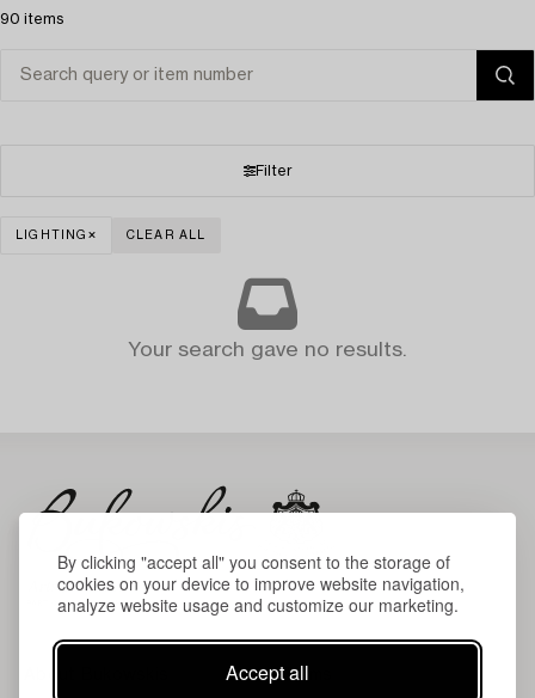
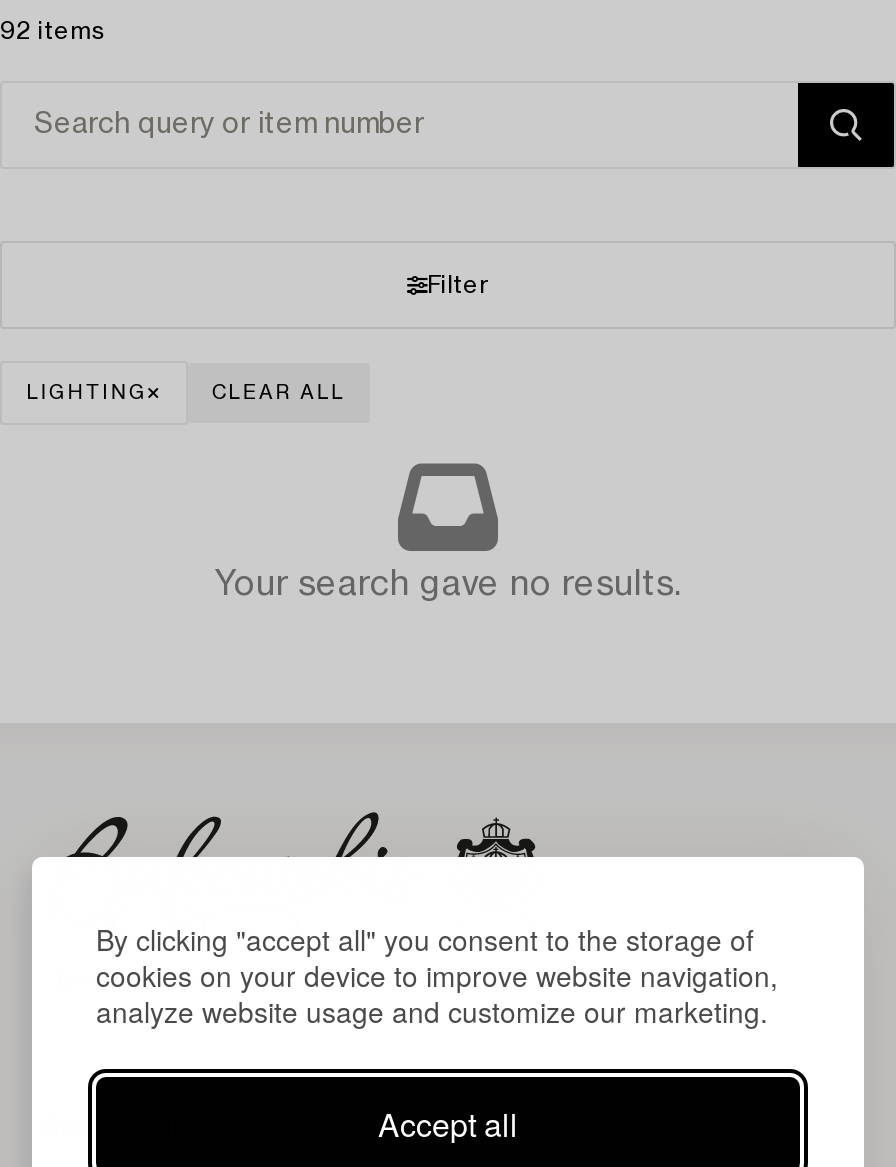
- 90 items
+ 92 items
